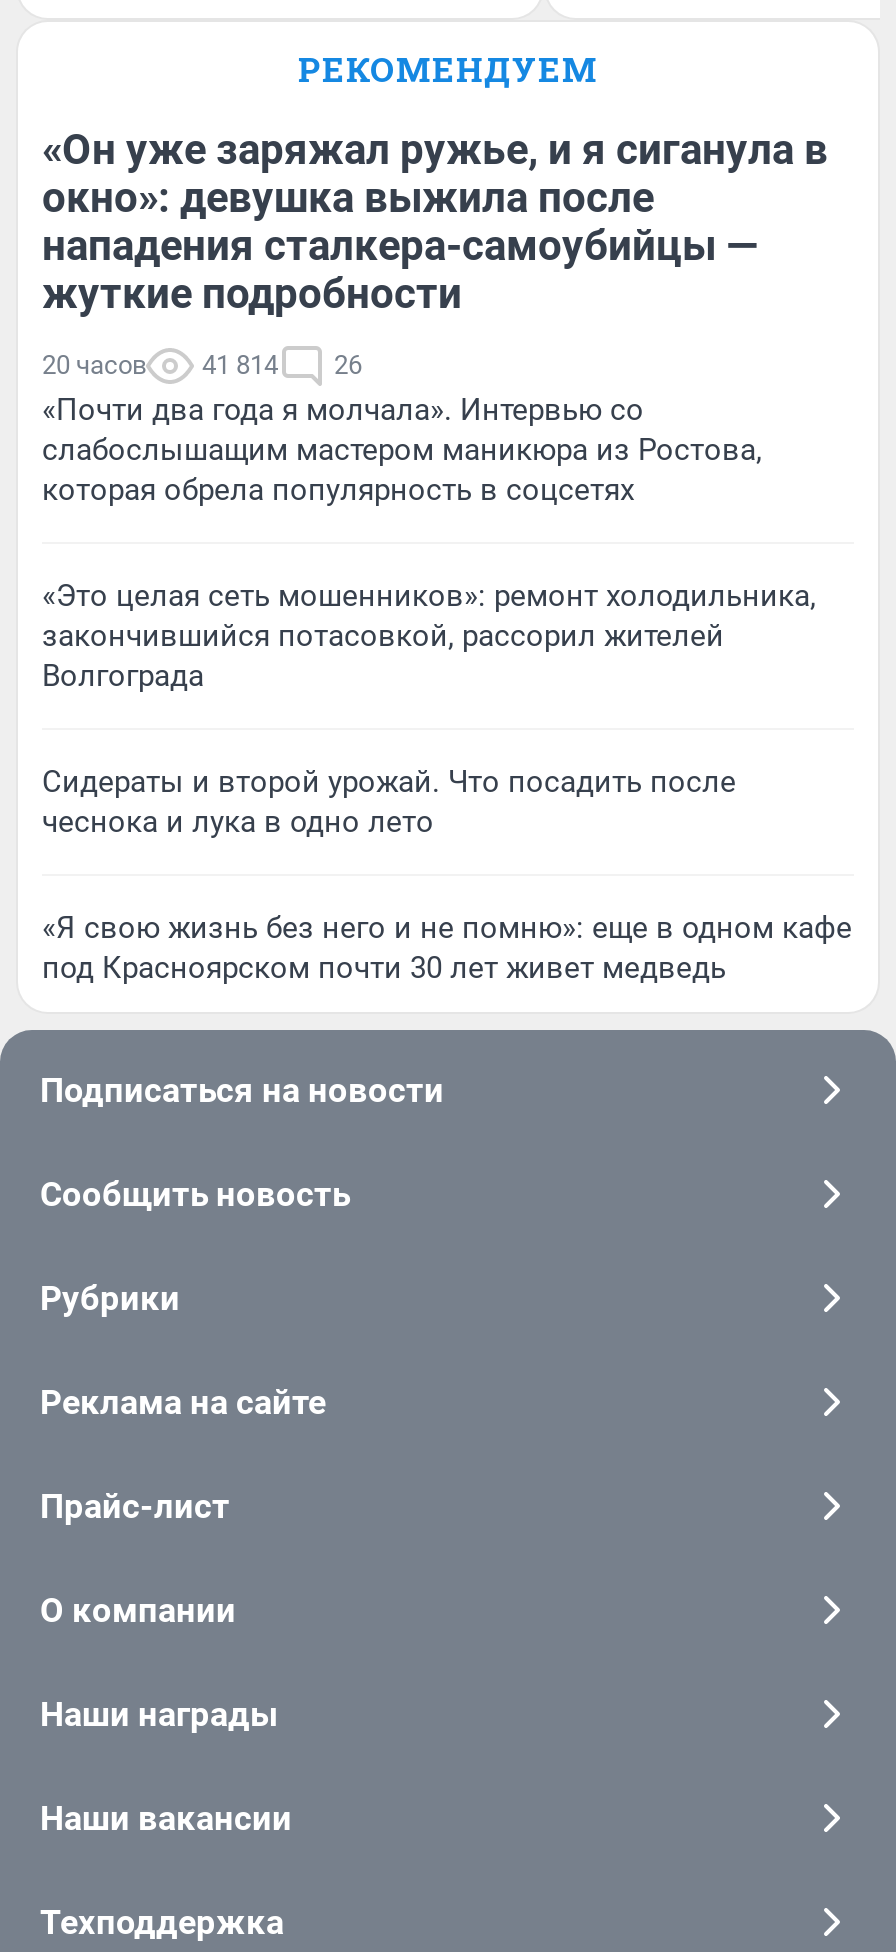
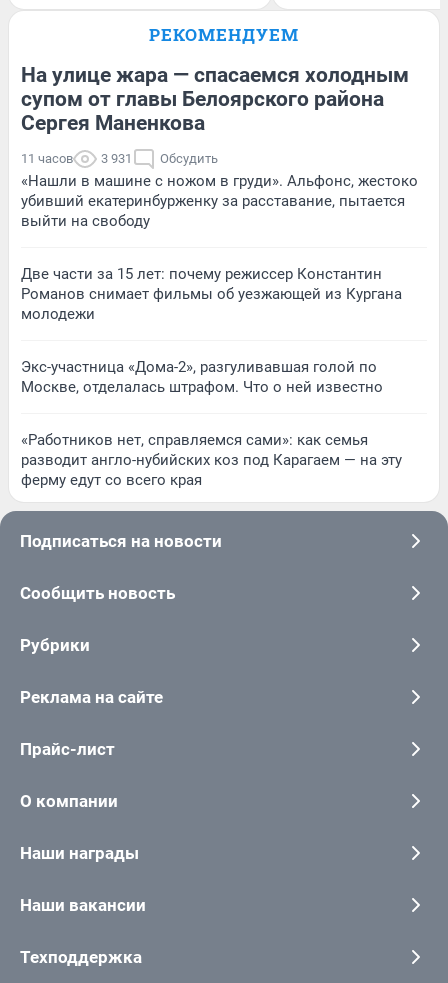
- «Он уже заряжал ружье, и я сиганула в
- окно»: девушка выжила после
- нападения сталкера-самоубийцы —
- жуткие подробности
+ На улице жара — спасаемся холодным
+ супом от главы Белоярского района
+ Сергея Маненкова

- 20 часов
- 41 814
- 26
- «Почти два года я молчала». Интервью со
- слабослышащим мастером маникюра из Ростова,
- которая обрела популярность в соцсетях
+ 11 часов
+ 3 931
+ Обсудить
+ «Нашли в машине с ножом в груди». Альфонс, жестоко
+ убивший екатеринбурженку за расставание, пытается
+ выйти на свободу

- «Это целая сеть мошенников»: ремонт холодильника,
- закончившийся потасовкой, рассорил жителей
- Волгограда
+ Две части за 15 лет: почему режиссер Константин
+ Романов снимает фильмы об уезжающей из Кургана
+ молодежи

- Сидераты и второй урожай. Что посадить после
- чеснока и лука в одно лето
+ Экс-участница «Дома-2», разгуливавшая голой по
+ Москве, отделалась штрафом. Что о ней известно

- «Я свою жизнь без него и не помню»: еще в одном кафе
- под Красноярском почти 30 лет живет медведь
+ «Работников нет, справляемся сами»: как семья
+ разводит англо-нубийских коз под Карагаем — на эту
+ ферму едут со всего края
